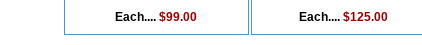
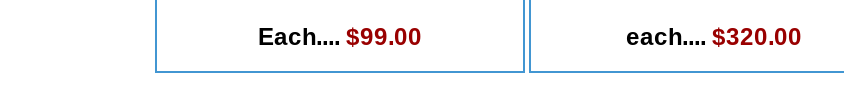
- Each.... $125.00
+ each.... $320.00
